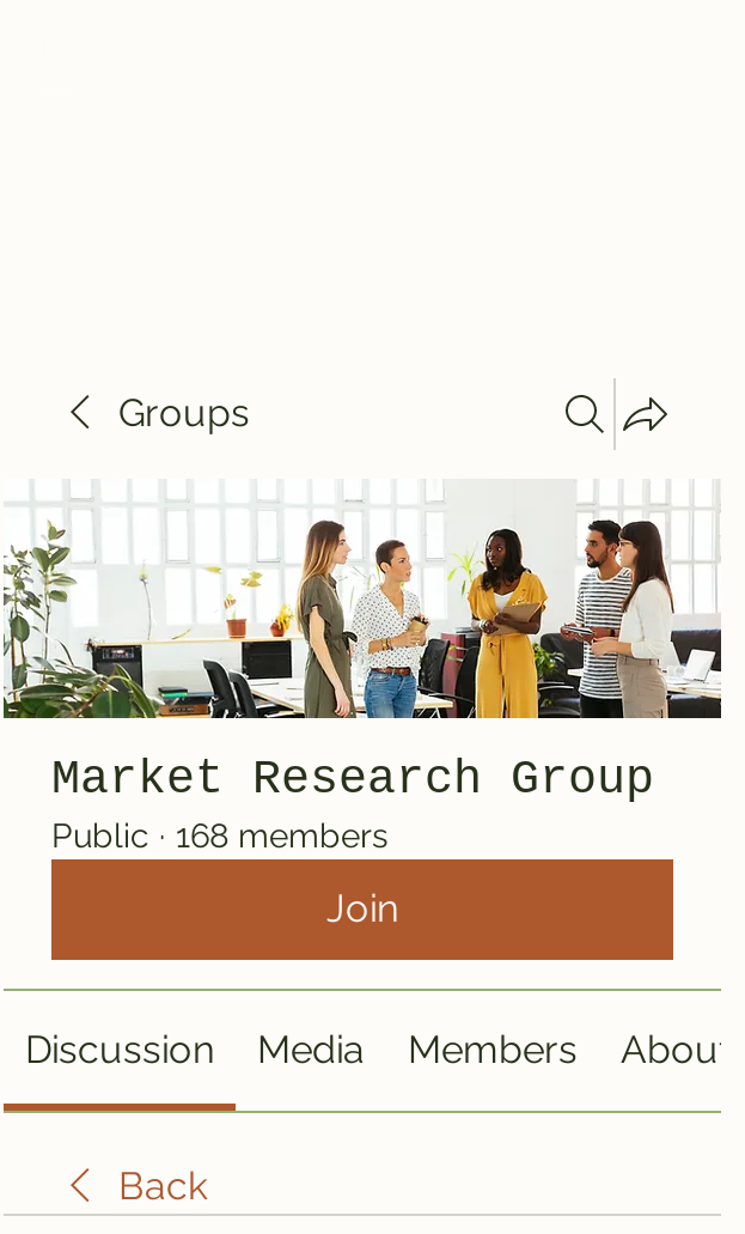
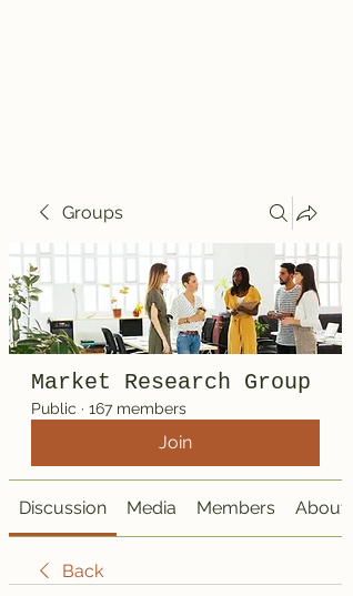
- Public · 168 members
+ Public · 167 members
